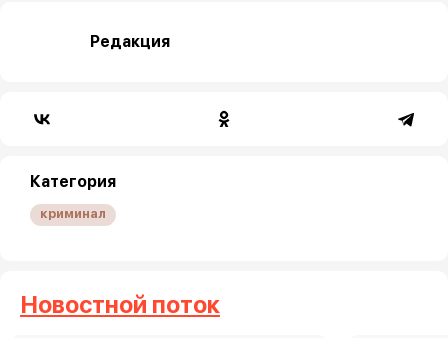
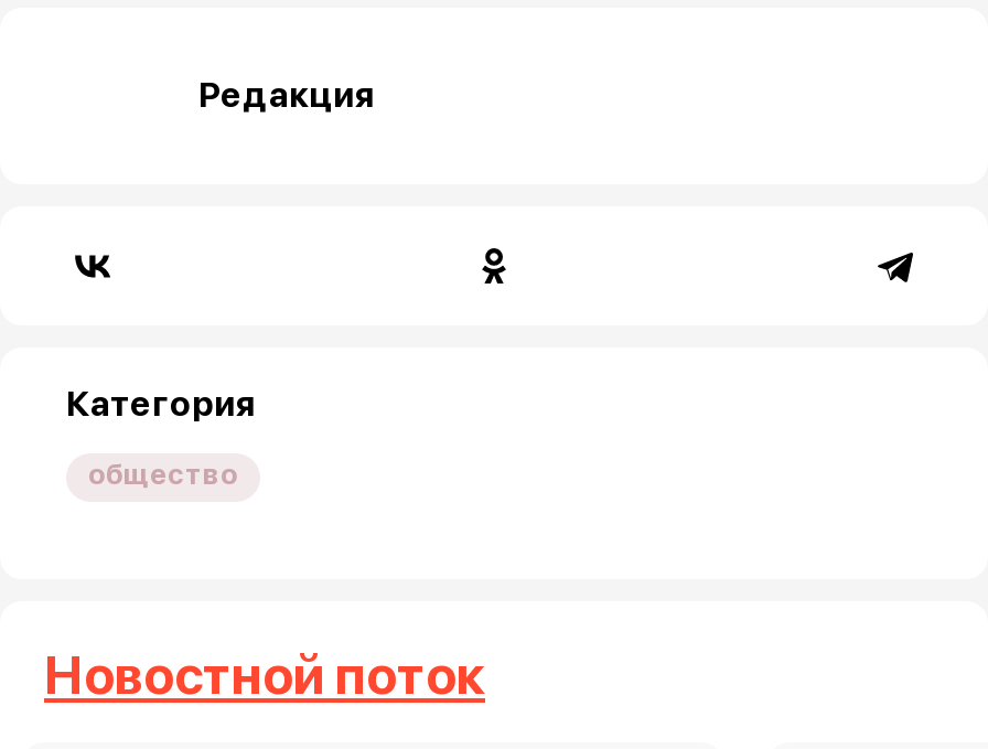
- криминал
+ общество
